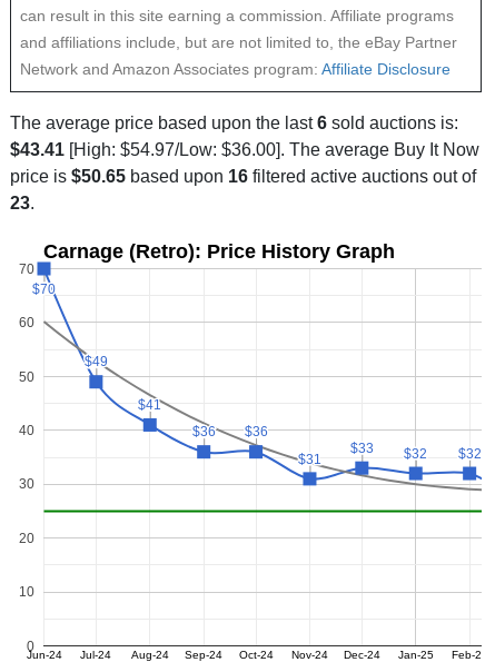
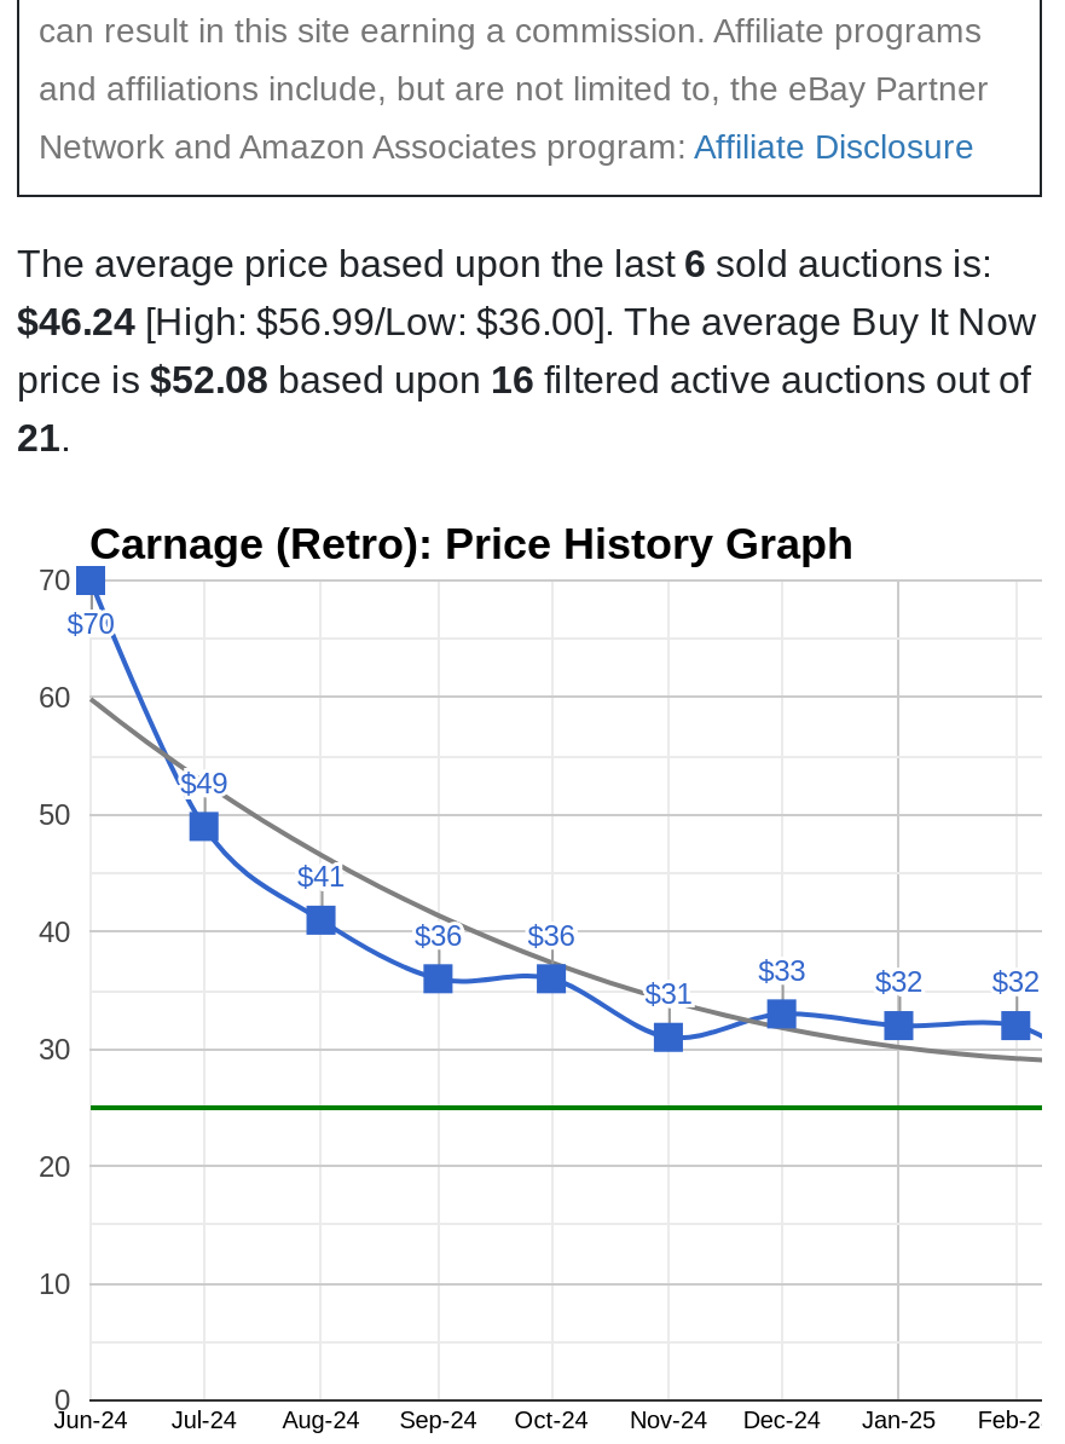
- $43.41 [High: $54.97/Low: $36.00]. The average Buy It Now
+ $46.24 [High: $56.99/Low: $36.00]. The average Buy It Now

- price is $50.65 based upon 16 filtered active auctions out of
+ price is $52.08 based upon 16 filtered active auctions out of

- 23.
+ 21.
